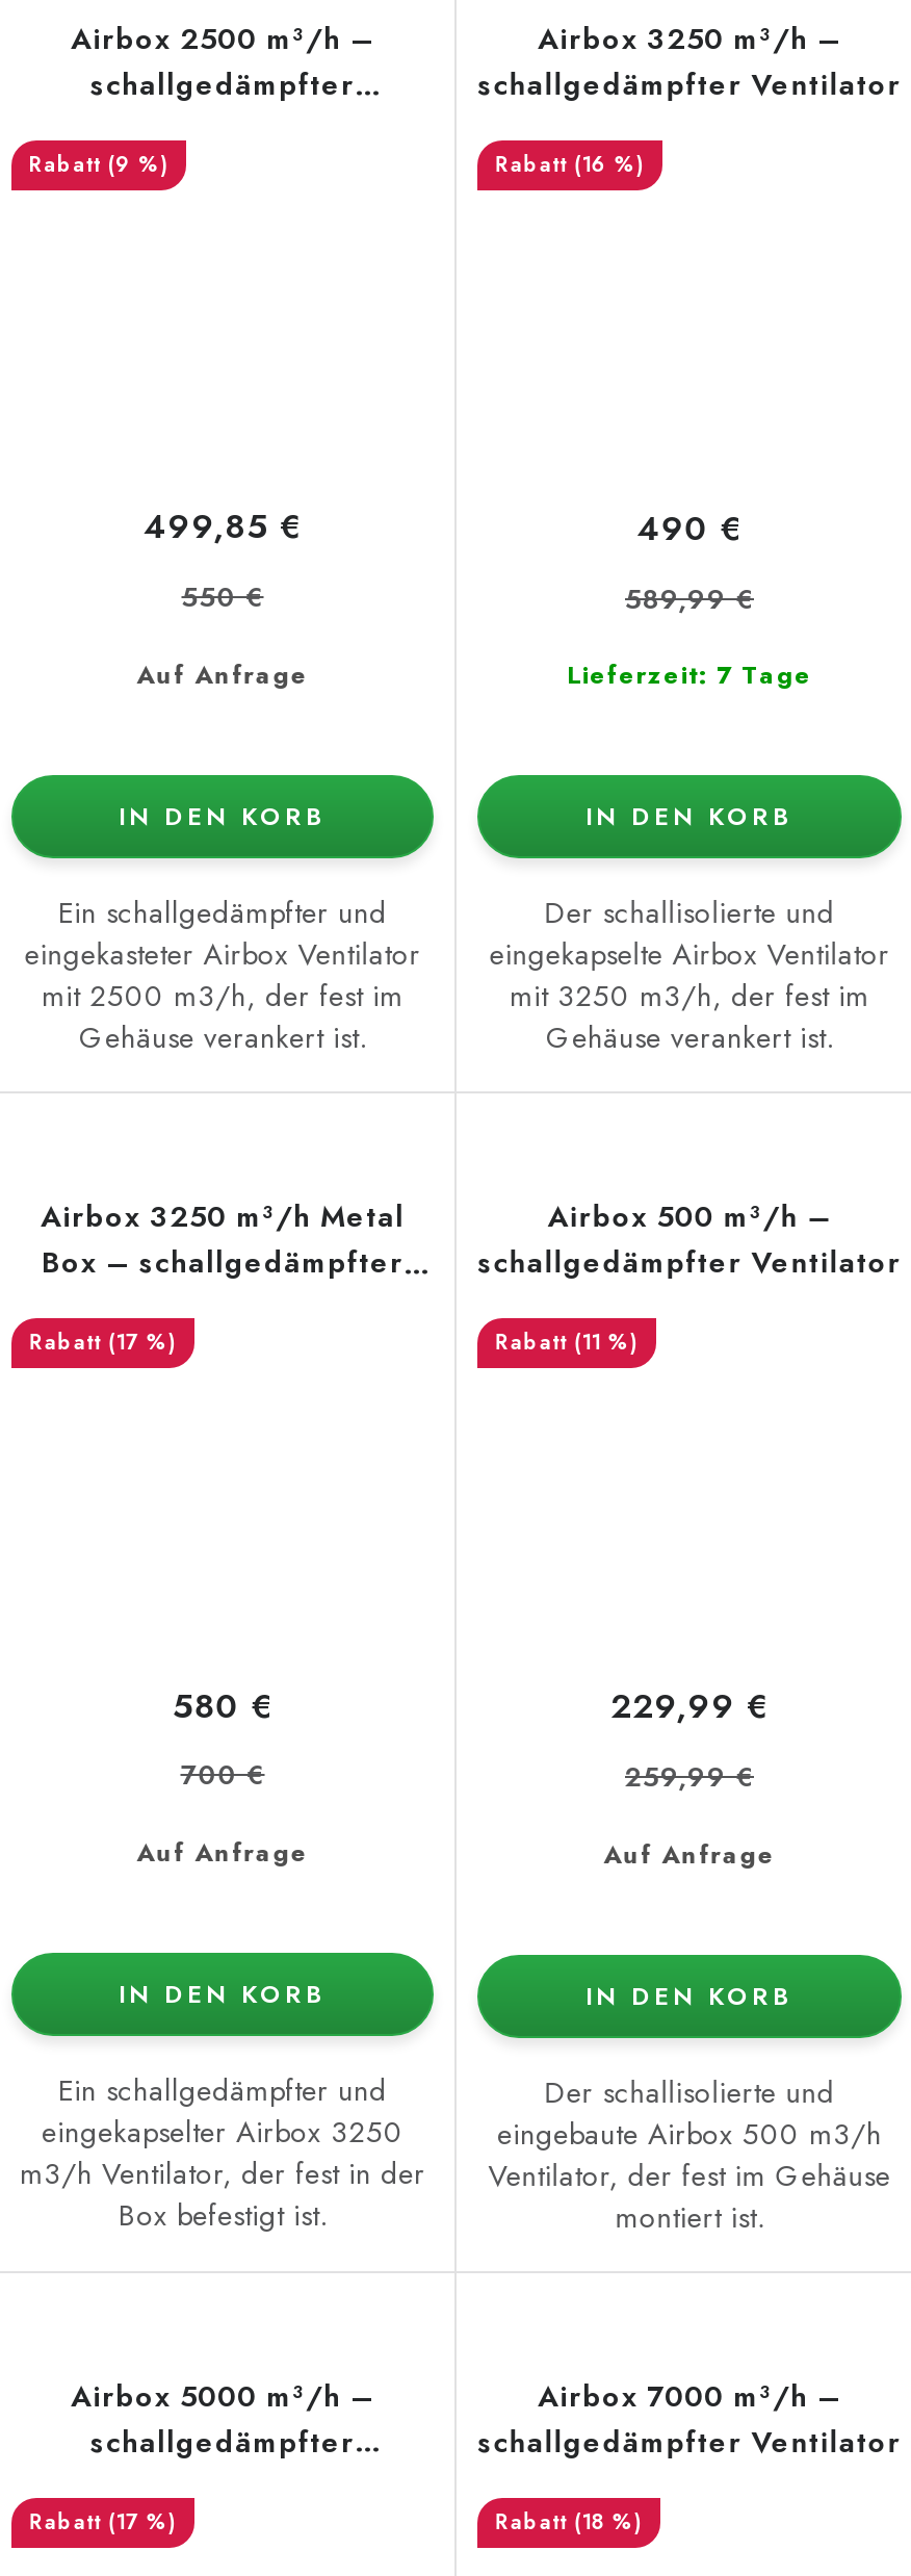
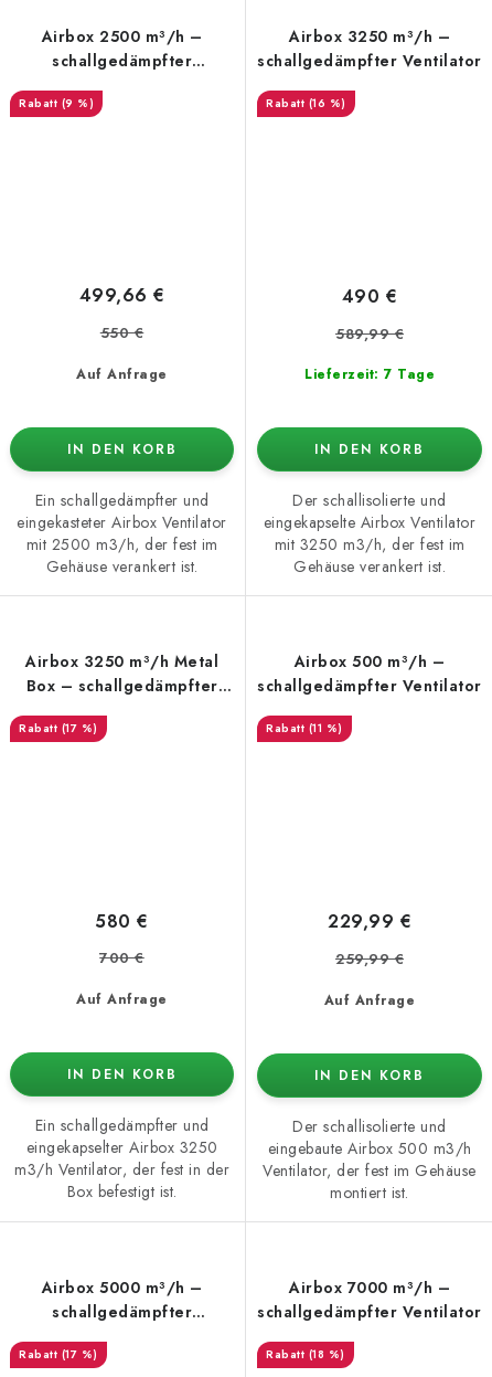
- 499,85 €
+ 499,66 €
